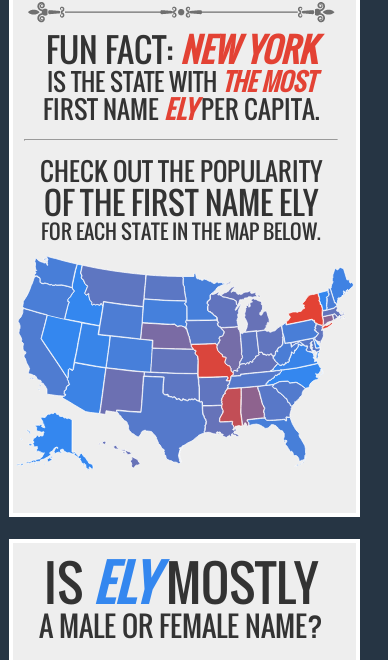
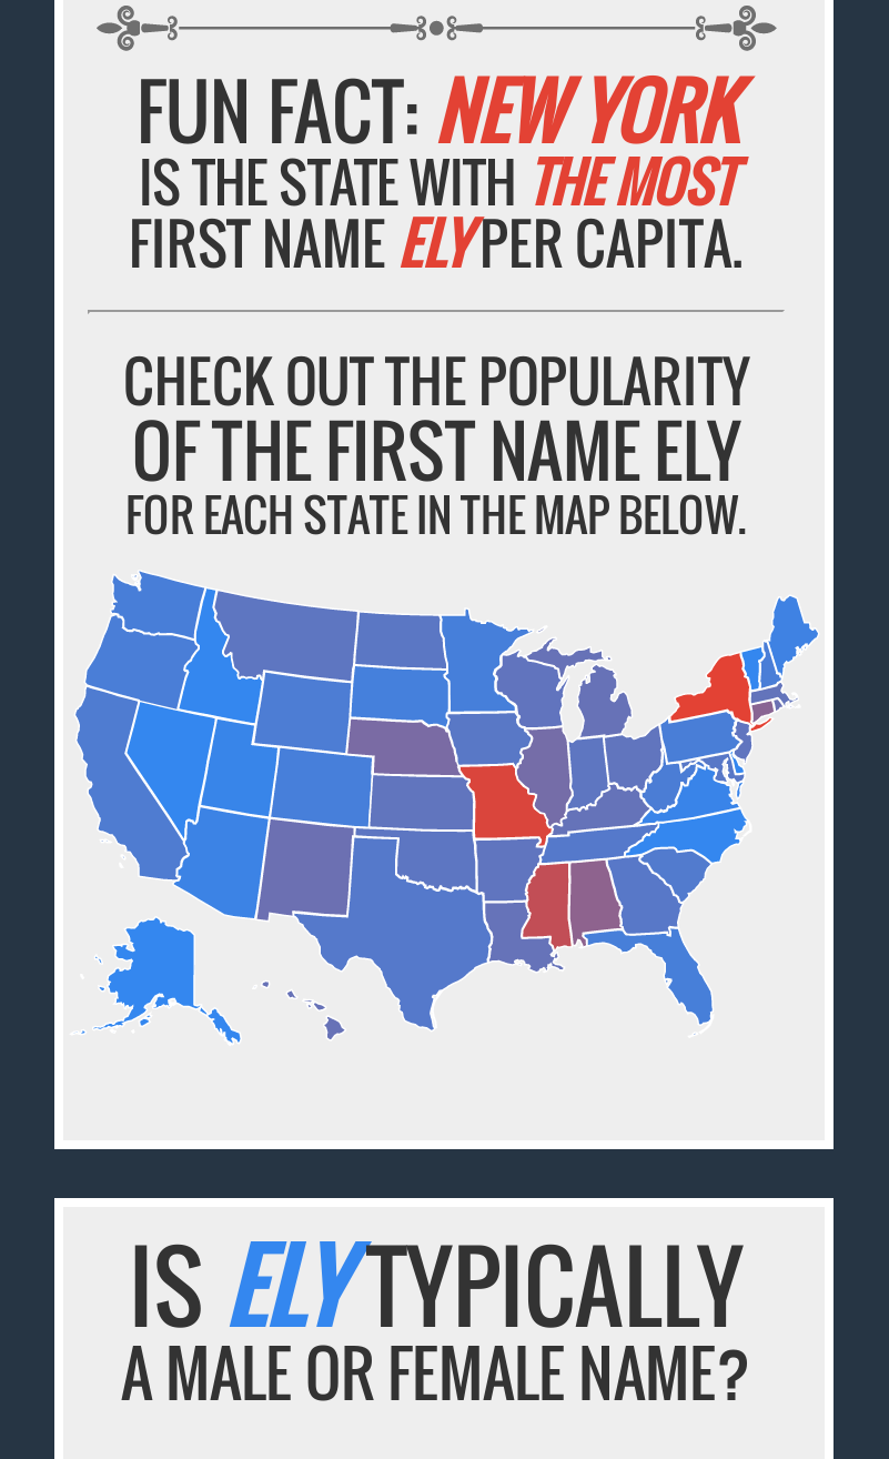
- IS ELYMOSTLY
+ IS ELYTYPICALLY
